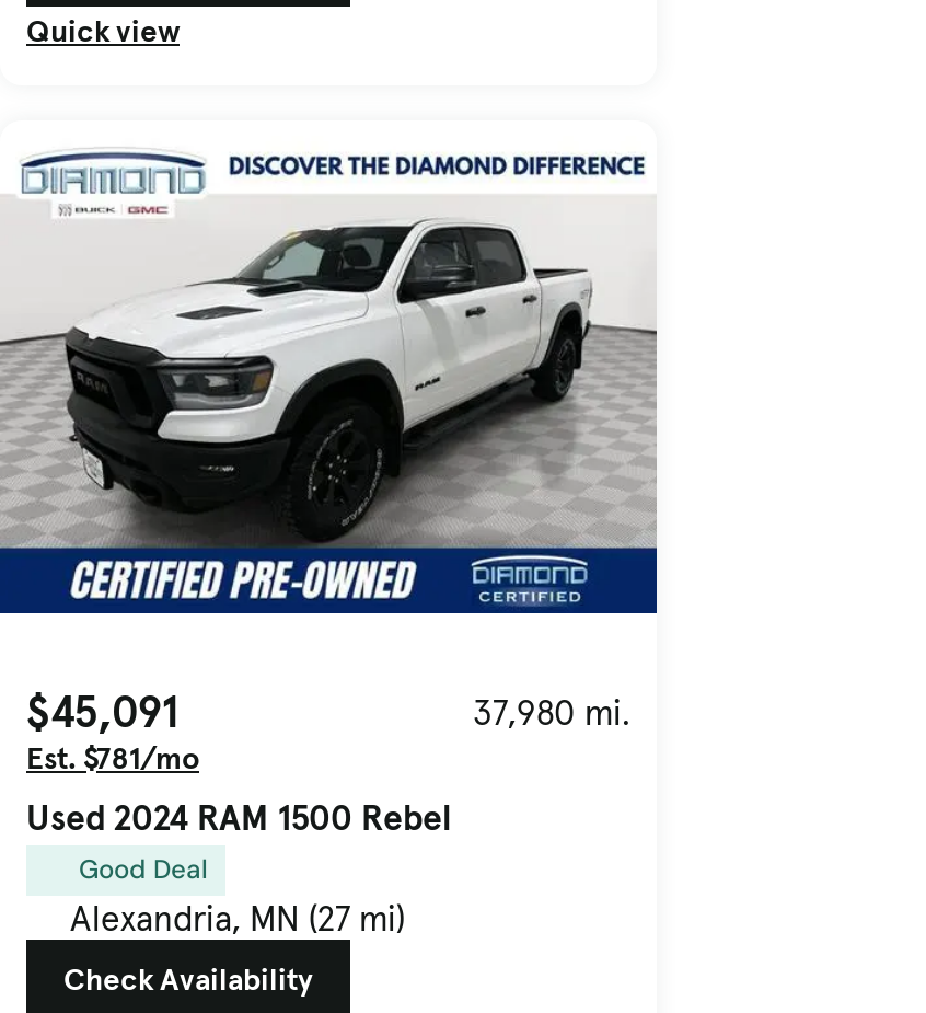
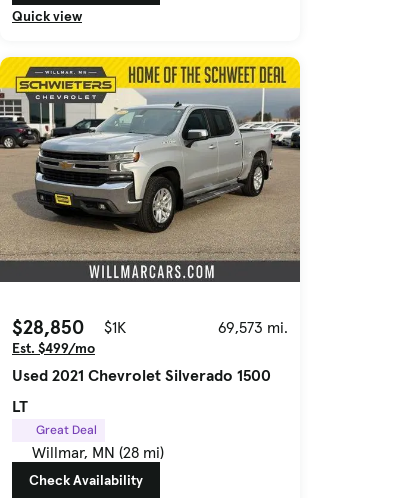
- [image]
- $45,091
- 37,980 mi.
- Est. $781/mo
- Used 2024 RAM 1500 Rebel
- Good Deal
- Alexandria, MN (27 mi)
+ [image]
+ $28,850
+ $1K
+ 69,573 mi.
+ Est. $499/mo
+ Used 2021 Chevrolet Silverado 1500
+ LT
+ Great Deal
+ Willmar, MN (28 mi)
